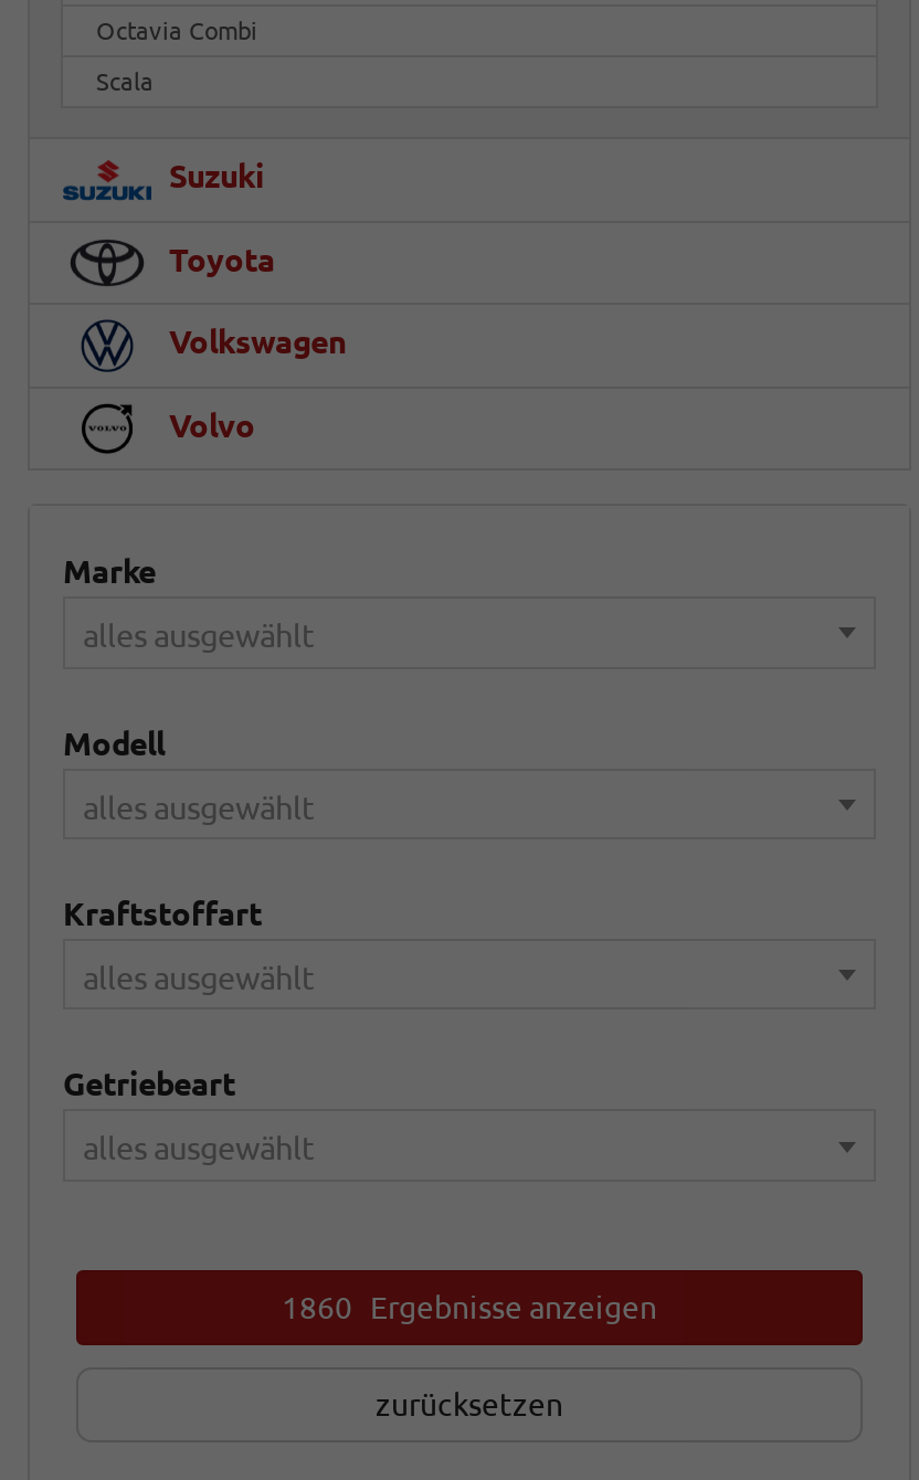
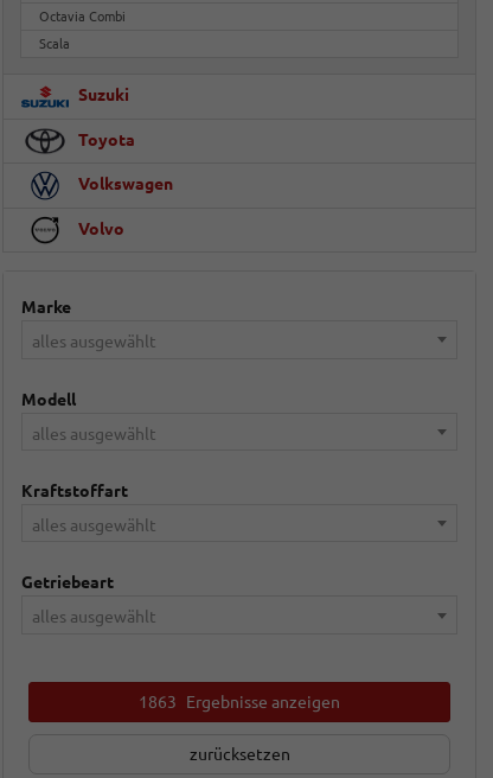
- 1860 Ergebnisse anzeigen
+ 1863 Ergebnisse anzeigen
